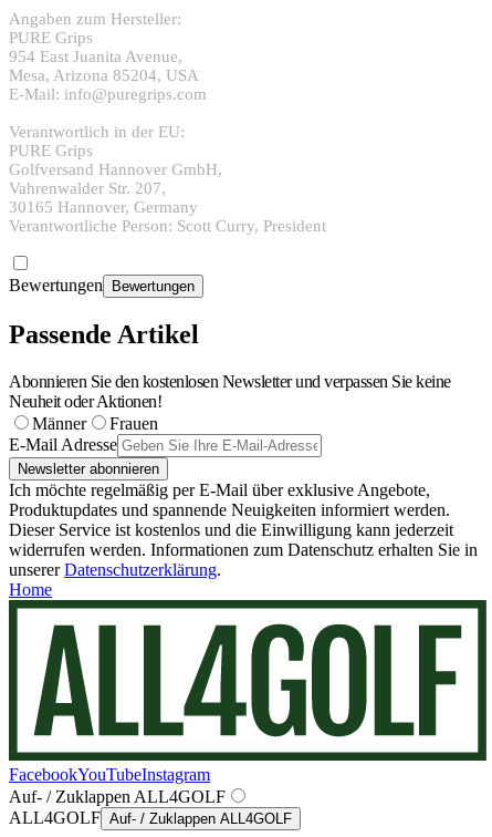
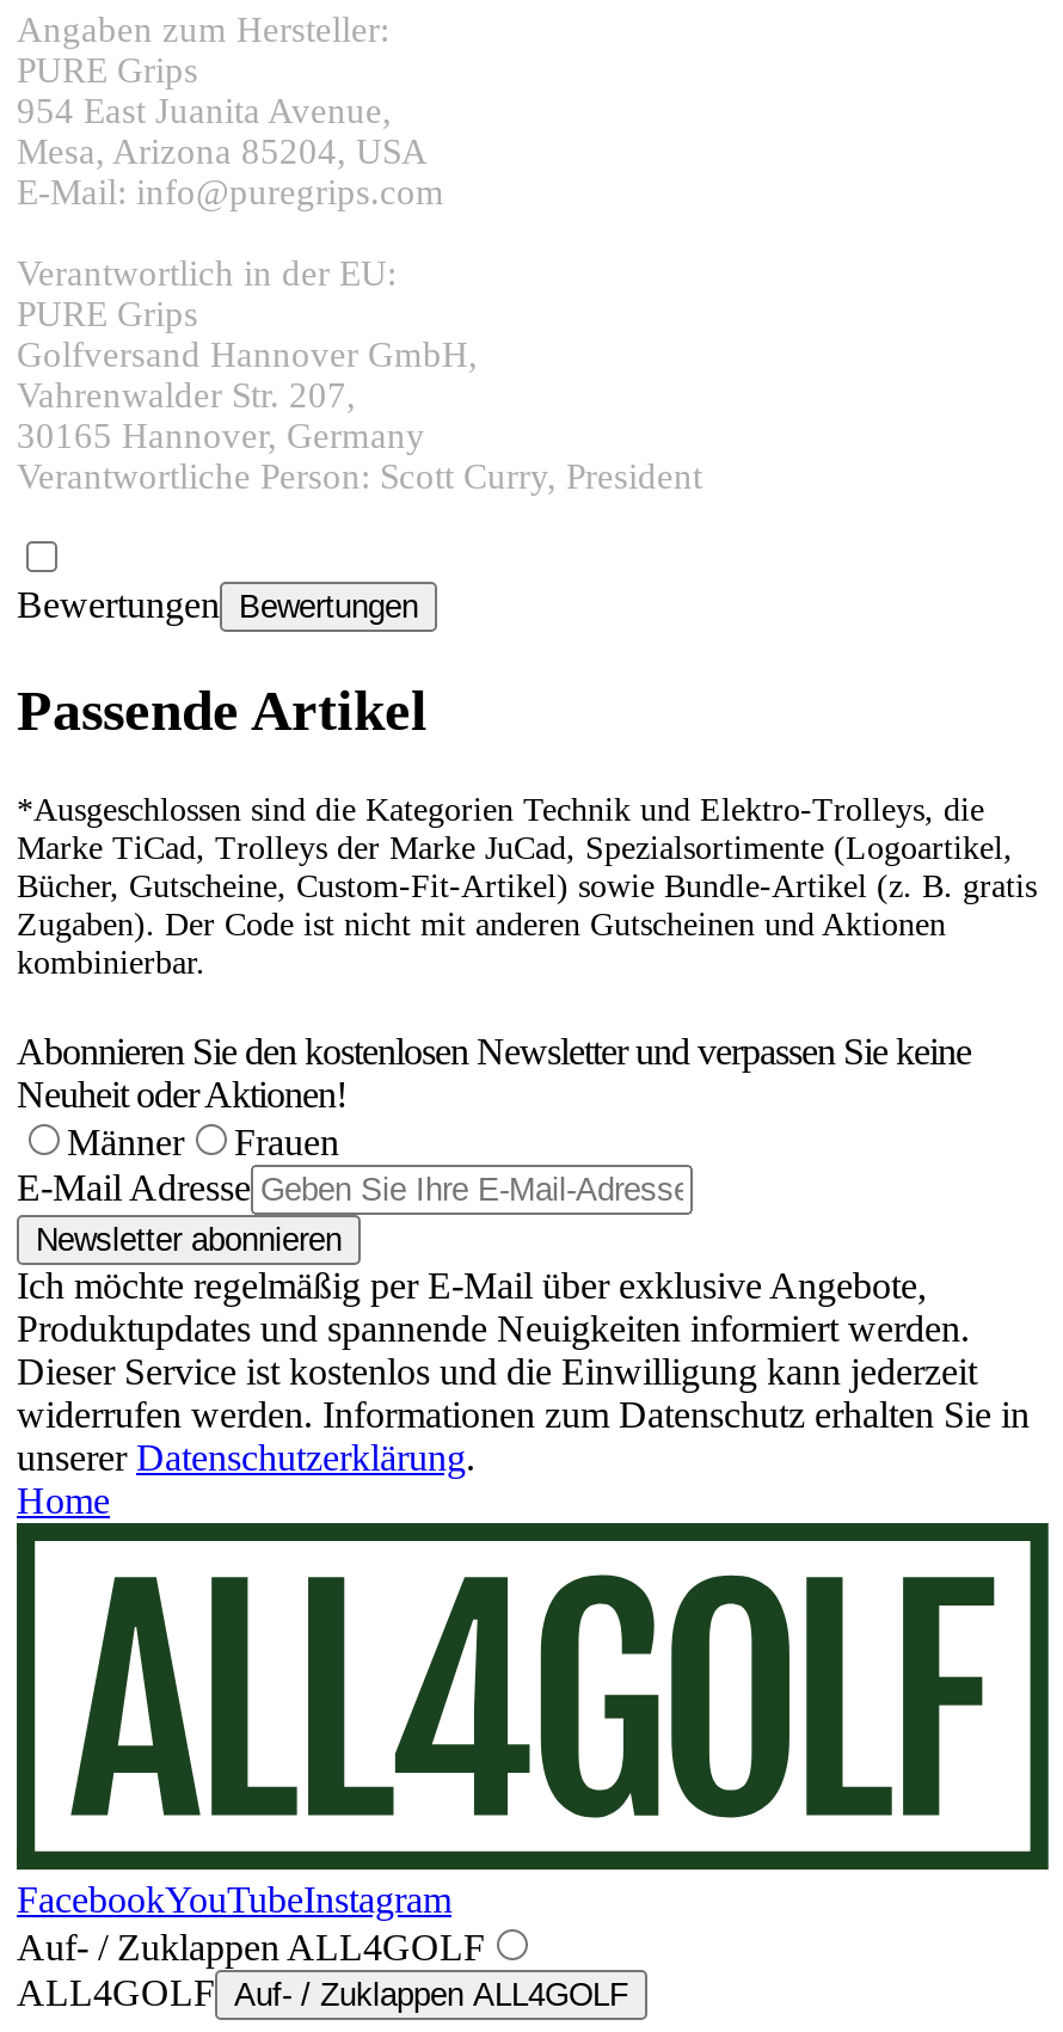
+ *Ausgeschlossen sind die Kategorien Technik und Elektro-Trolleys, die
+ Marke TiCad, Trolleys der Marke JuCad, Spezialsortimente (Logoartikel,
+ Bücher, Gutscheine, Custom-Fit-Artikel) sowie Bundle-Artikel (z. B. gratis
+ Zugaben). Der Code ist nicht mit anderen Gutscheinen und Aktionen
+ kombinierbar.
